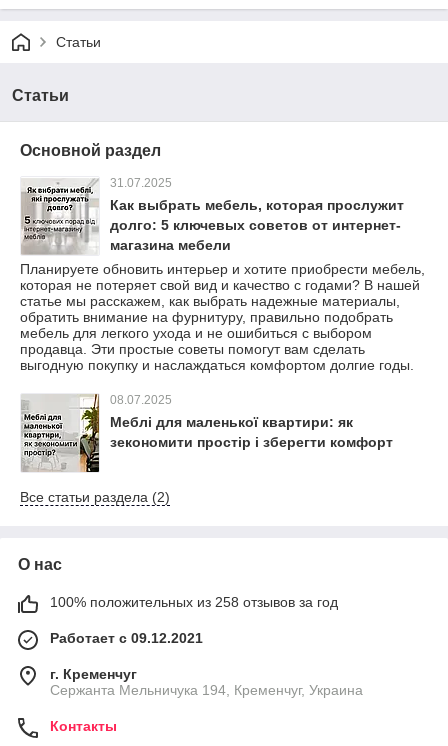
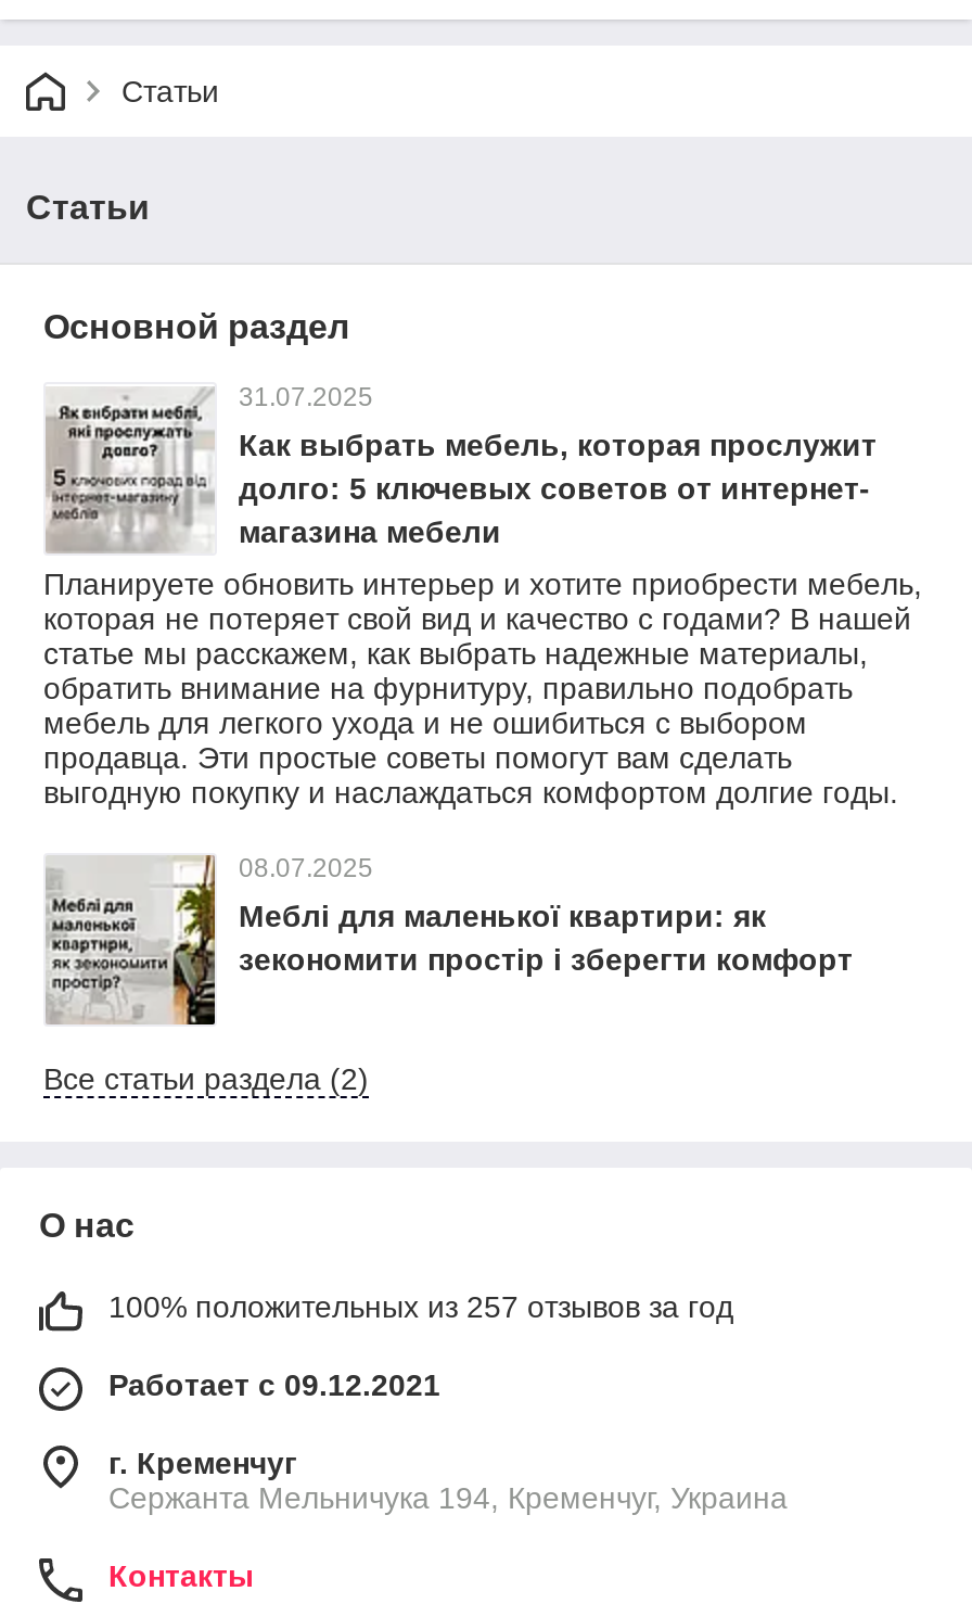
- 100% положительных из 258 отзывов за год
+ 100% положительных из 257 отзывов за год
